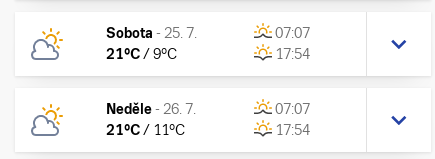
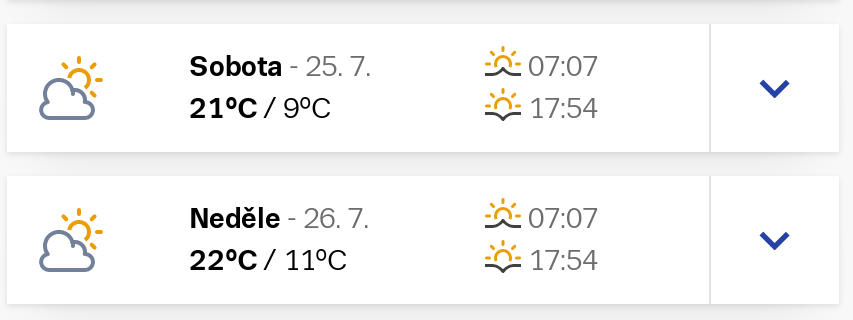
- 21°C / 11°C
+ 22°C / 11°C
